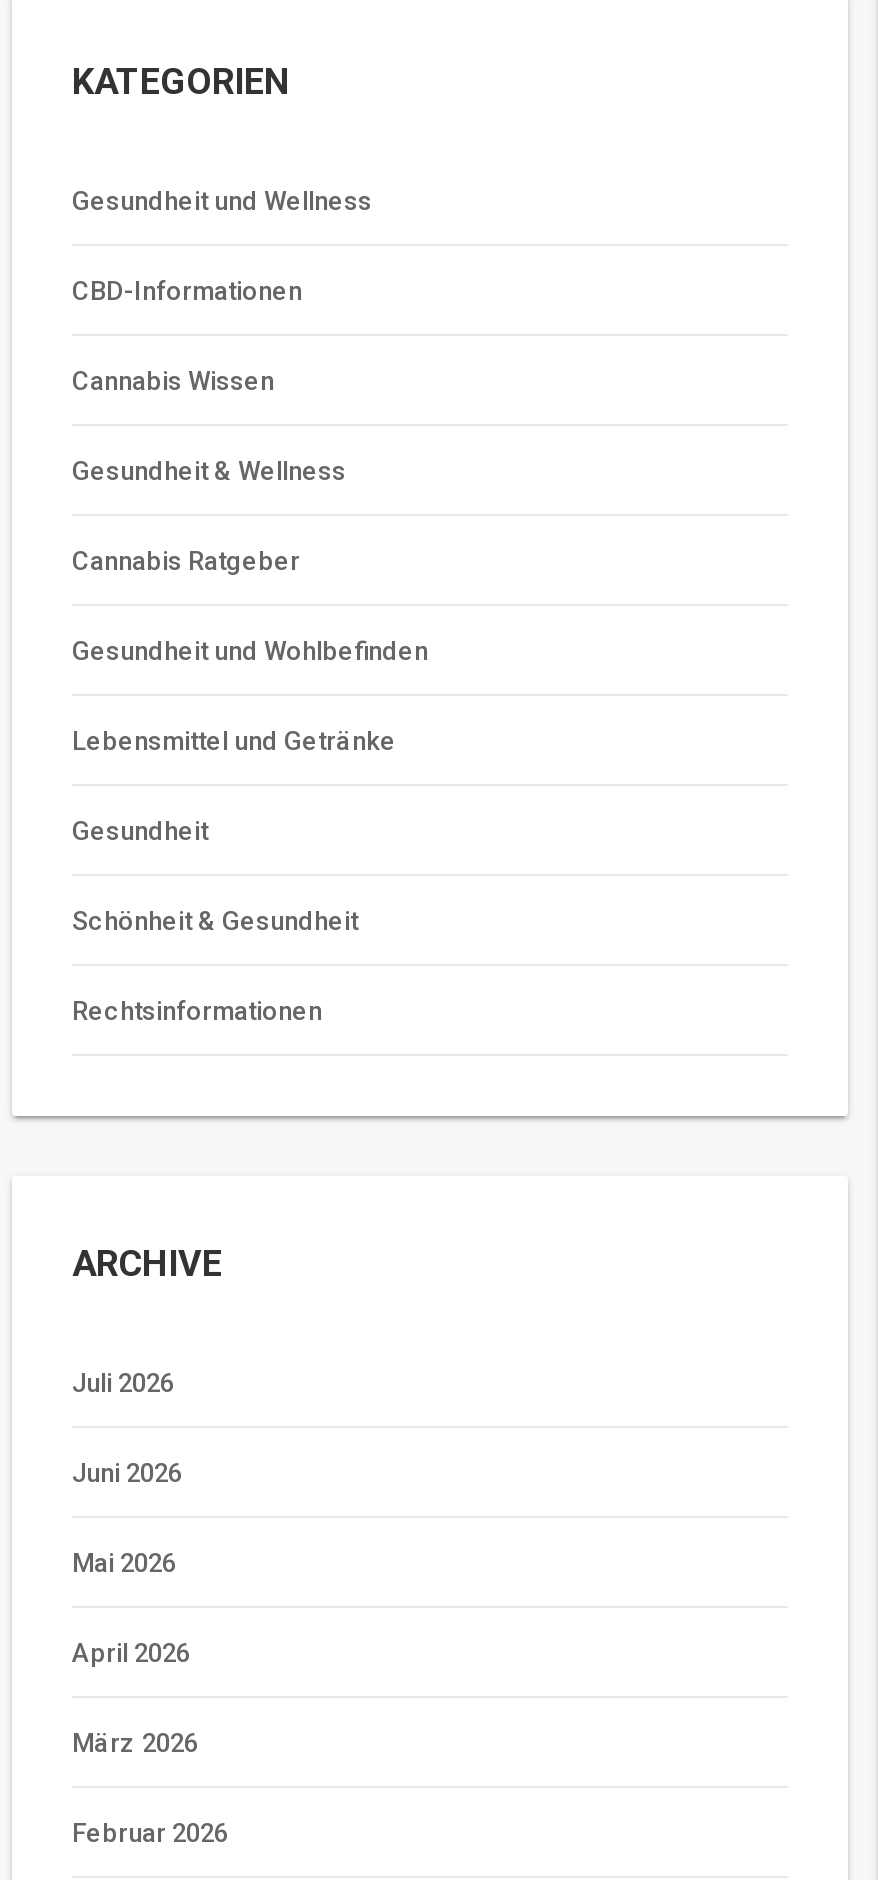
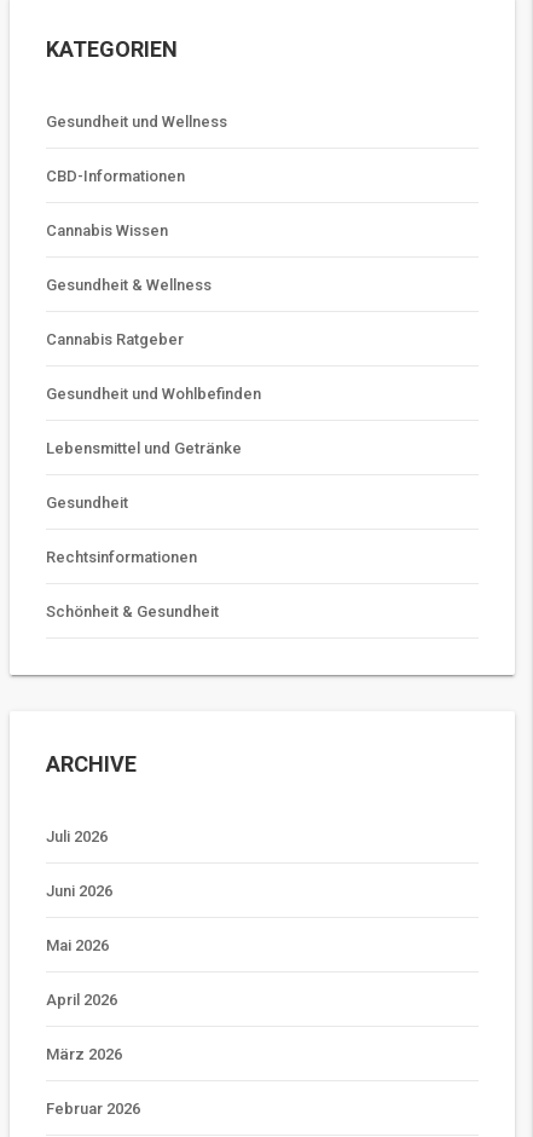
moved down: Schönheit & Gesundheit

moved up: Rechtsinformationen
